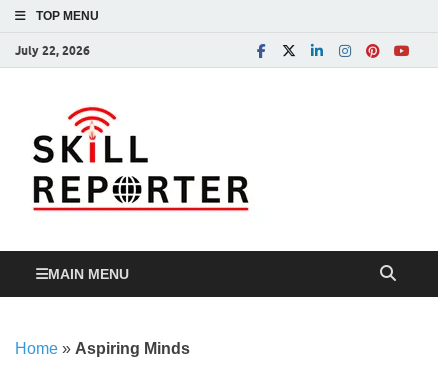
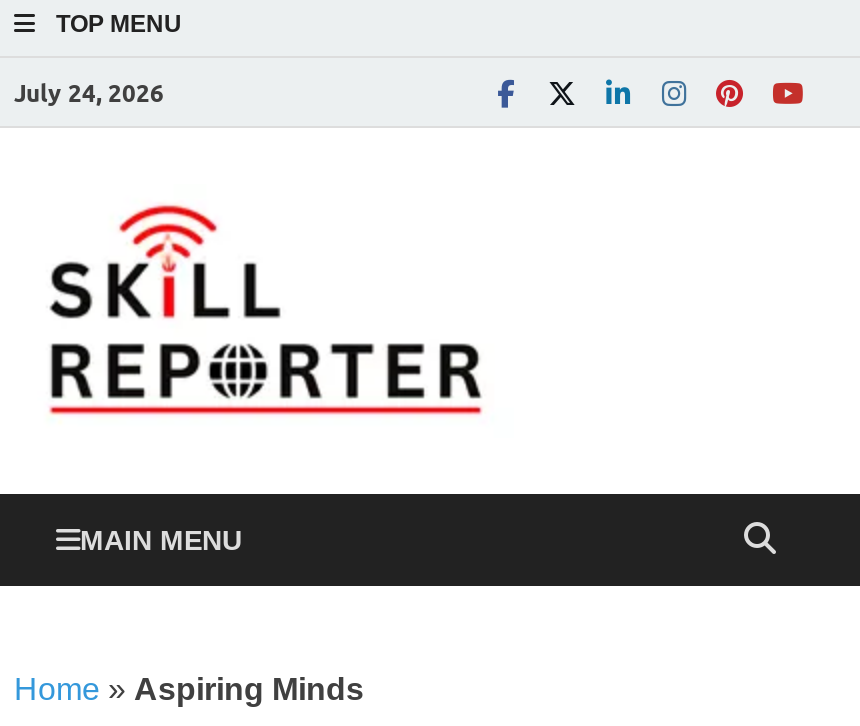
- July 22, 2026
+ July 24, 2026
